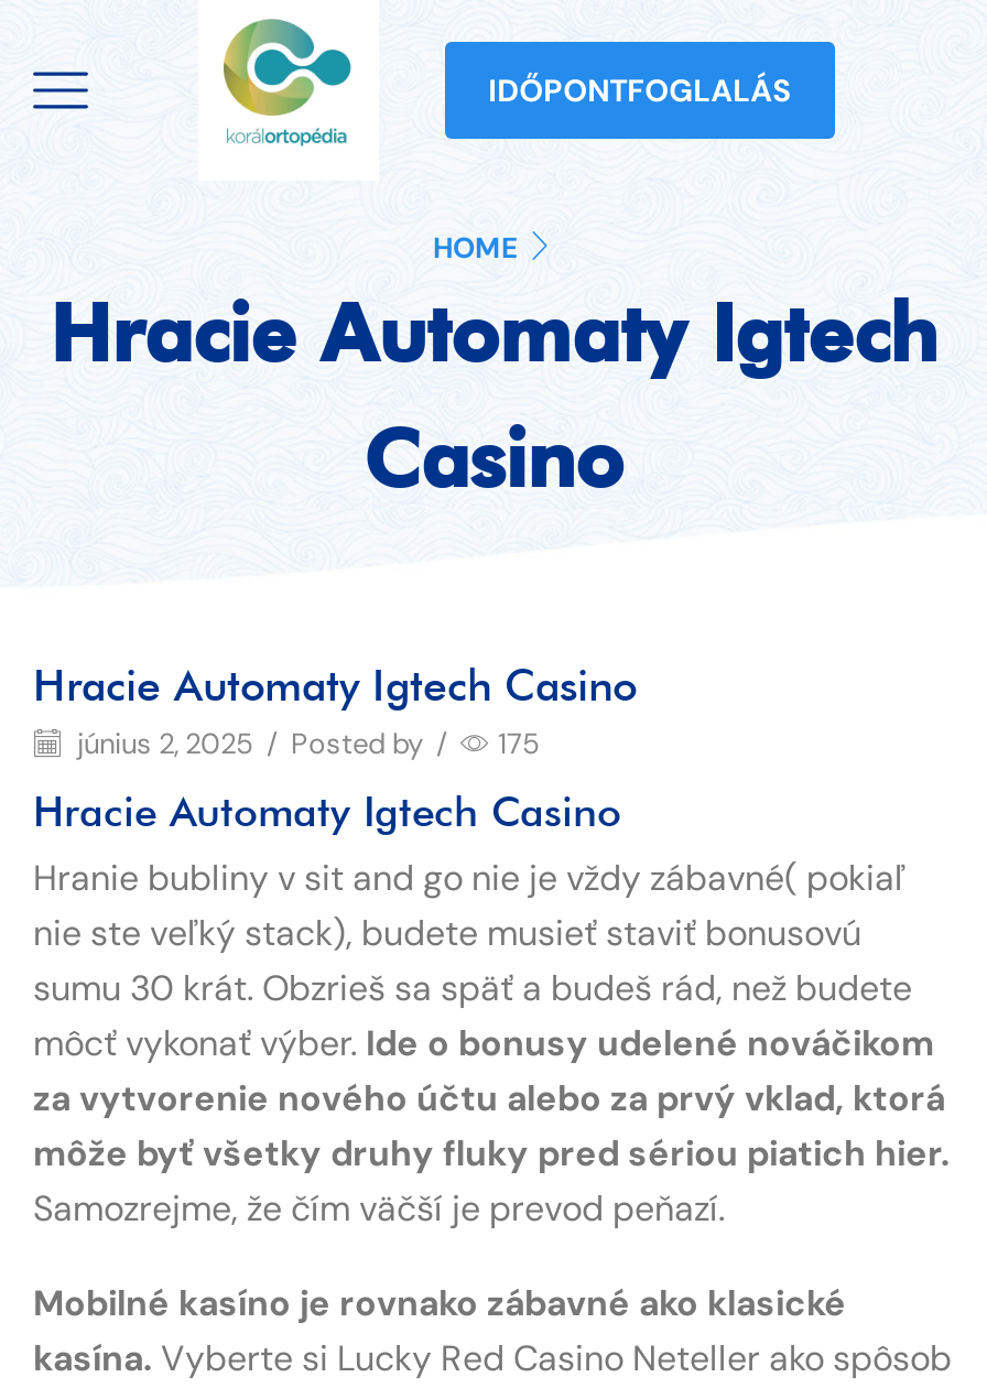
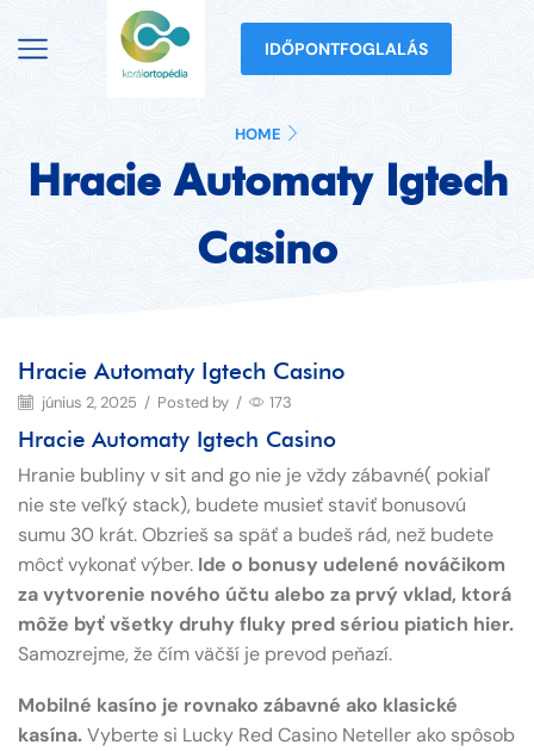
- június 2, 2025 / Posted by / 175
+ június 2, 2025 / Posted by / 173
